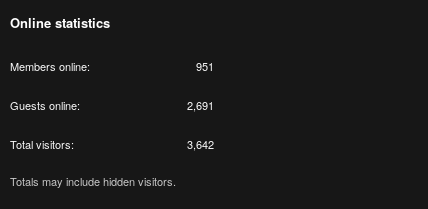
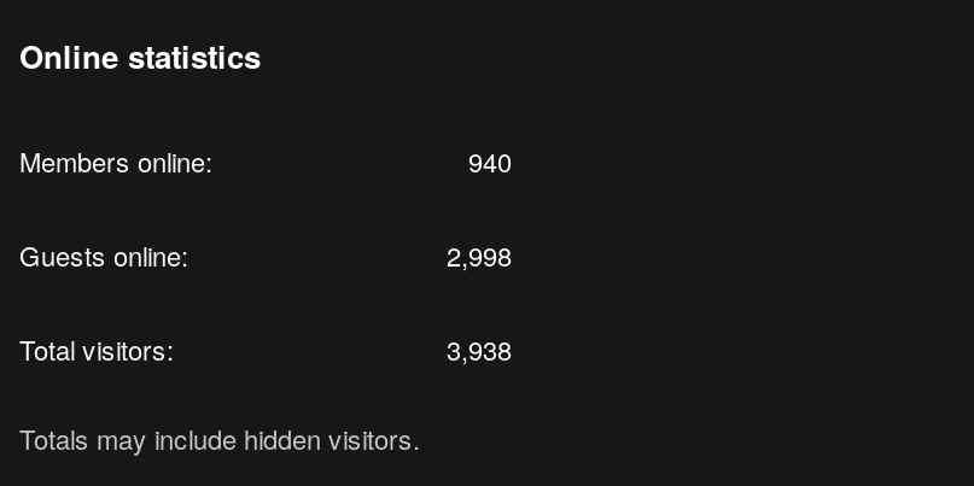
- 951
+ 940

- 2,691
+ 2,998

- 3,642
+ 3,938
